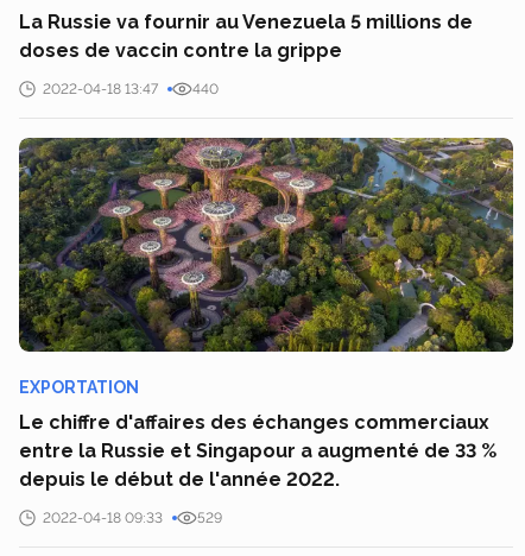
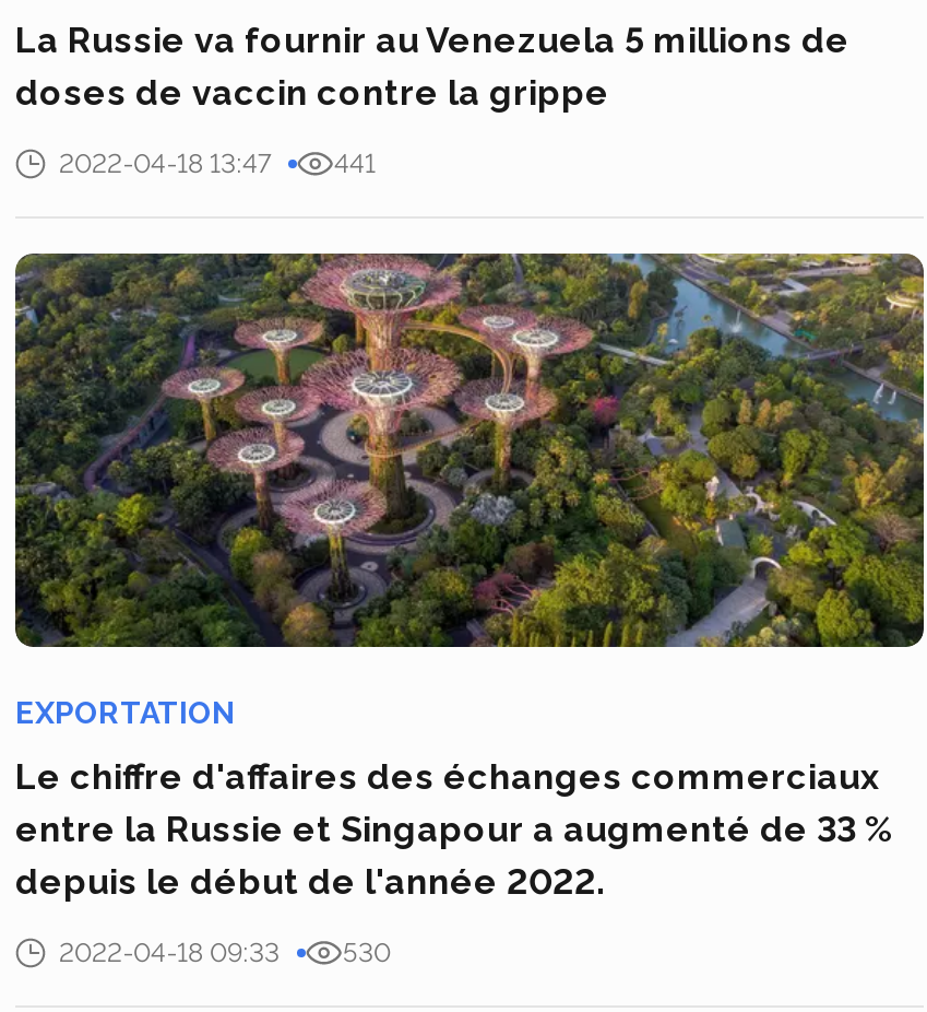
- 440
+ 441

- 529
+ 530
